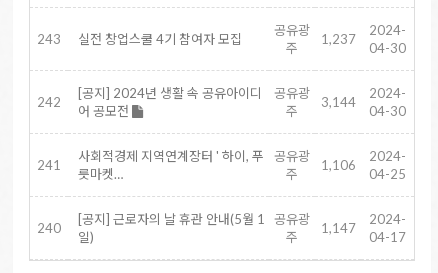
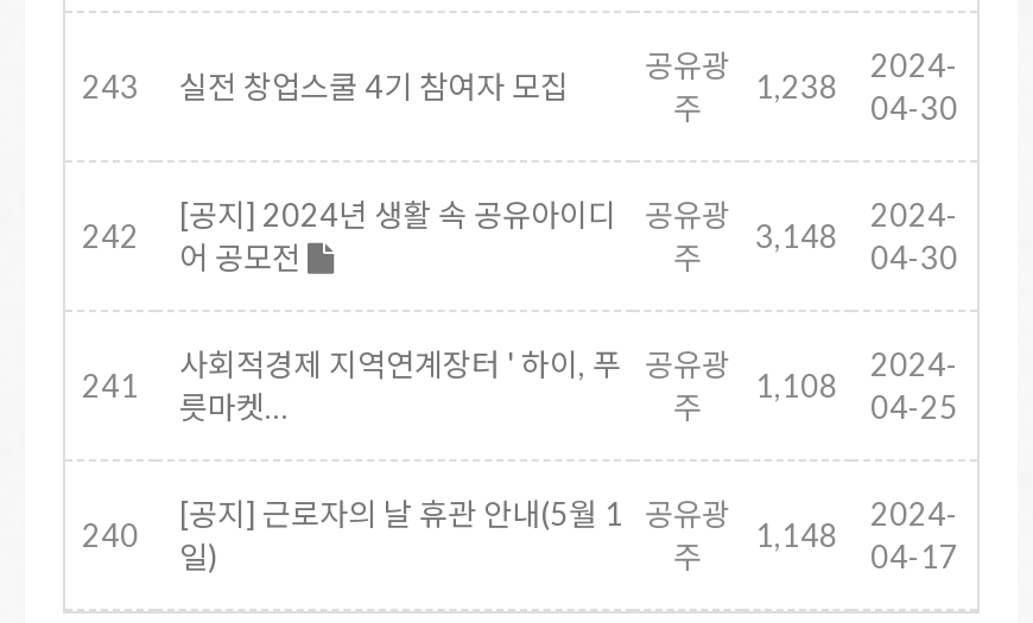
- 1,237
+ 1,238

- 3,144
+ 3,148

- 1,106
+ 1,108

- 1,147
+ 1,148
